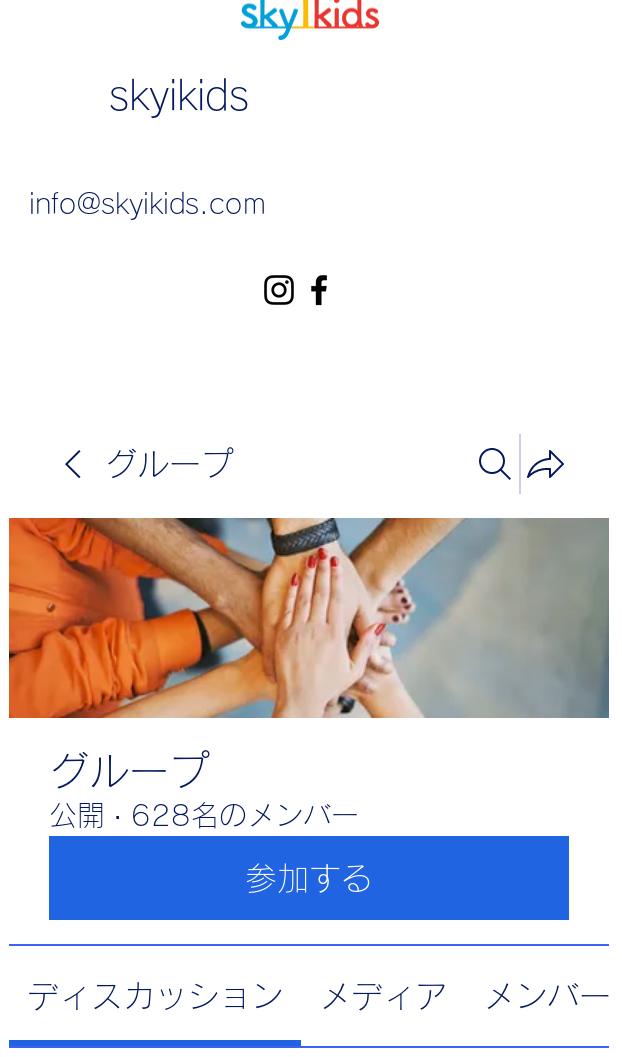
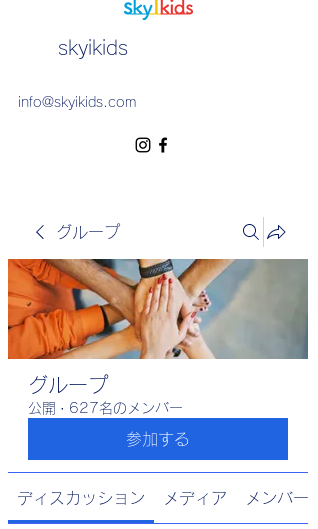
- 公開 · 628名のメンバー
+ 公開 · 627名のメンバー
